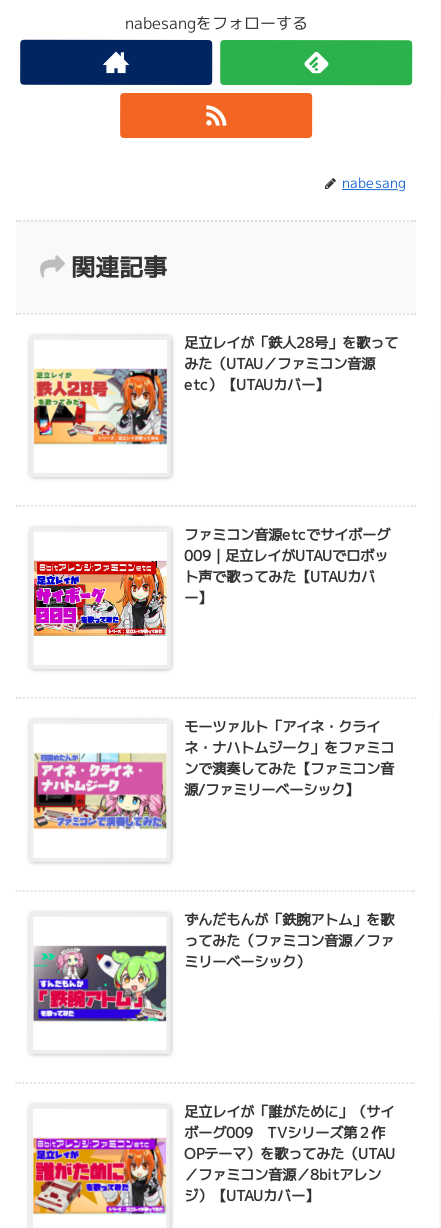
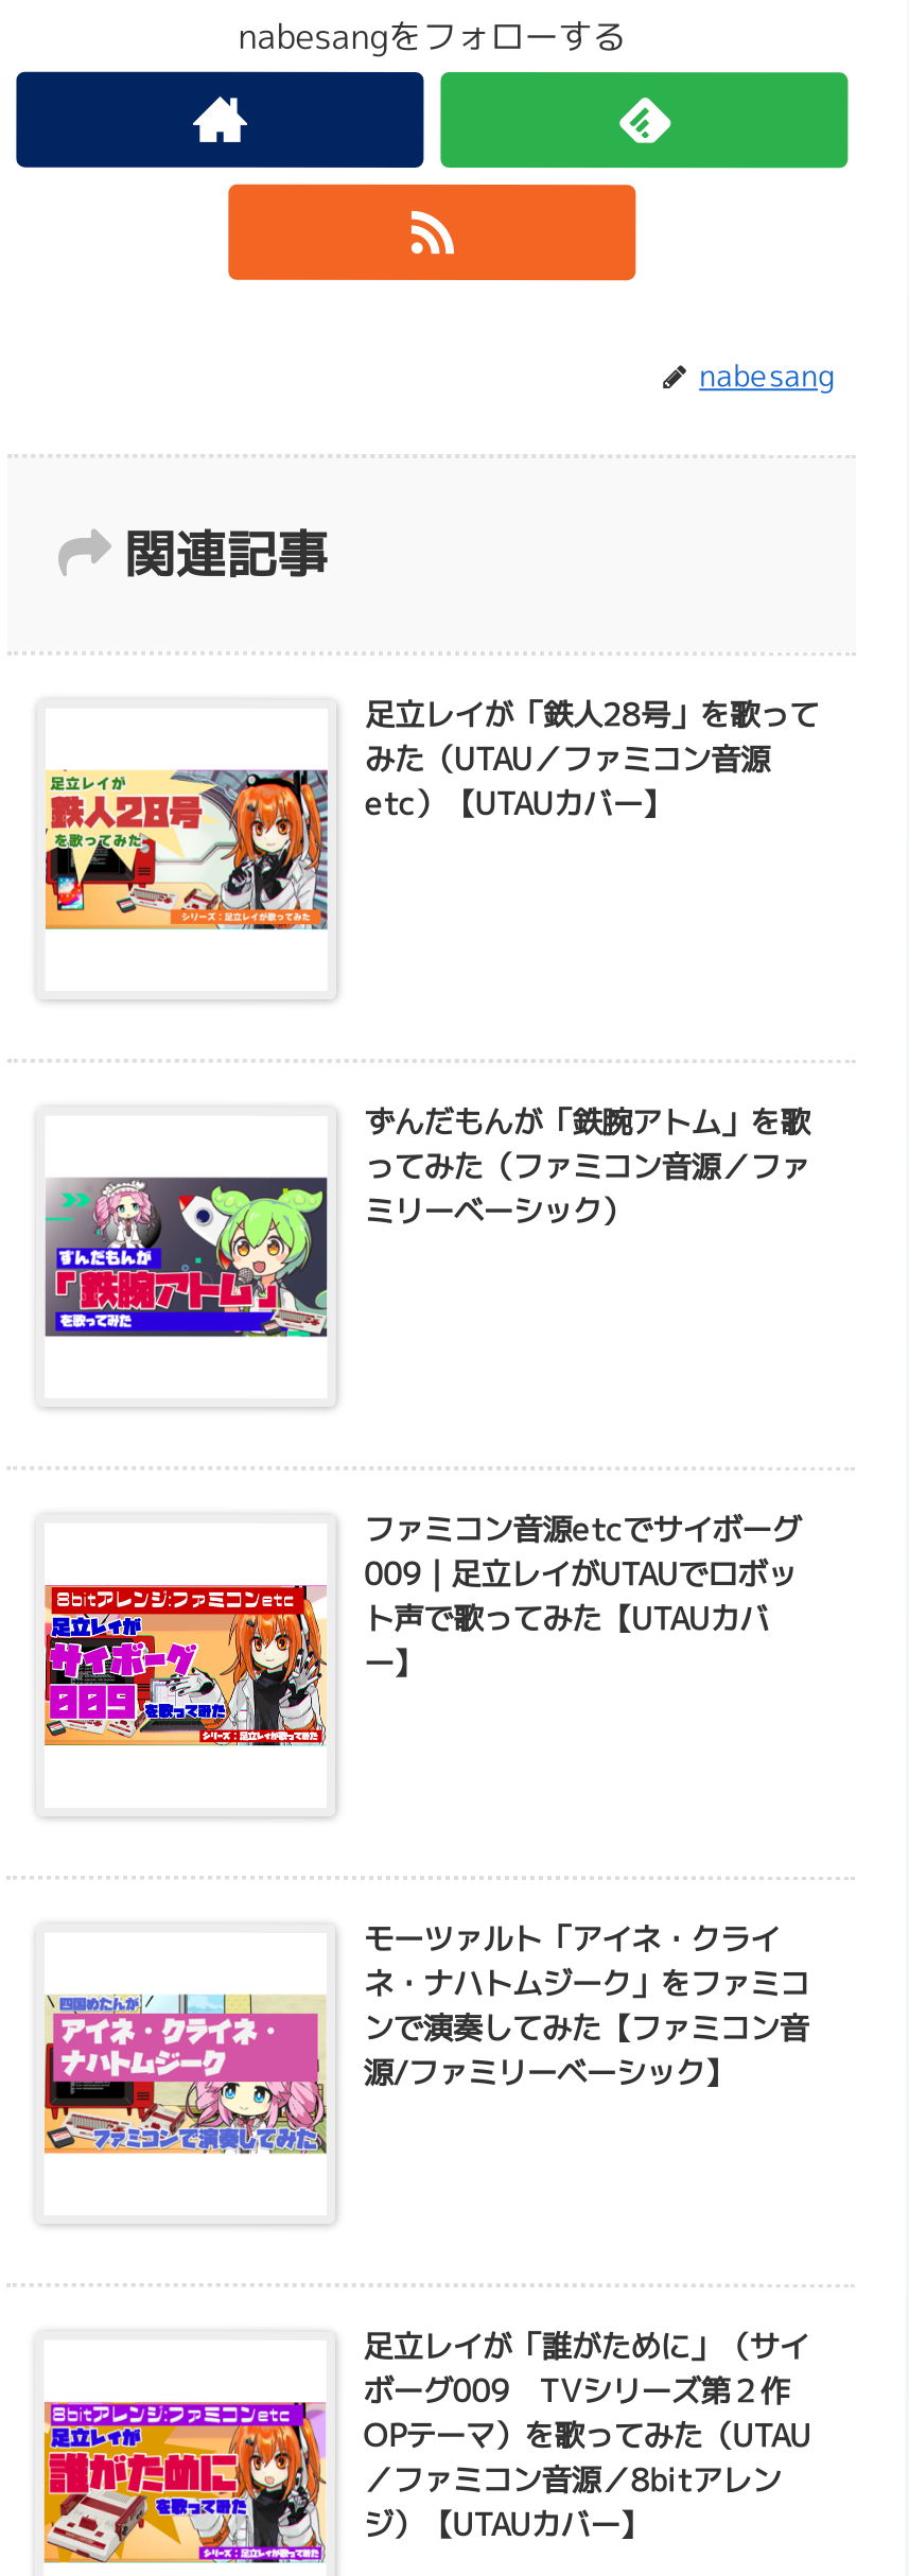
moved down: [image] | ファミコン音源etcでサイボーグ | 009｜足立レイがUTAUでロボッ | ト声で歌ってみた【UTAUカバ | モーツァルト「アイネ・クライ | ネ・ナハトムジーク」をファミコ | ンで演奏してみた【ファミコン音 | 源/ファミリーベーシック】

moved up: [image] | ずんだもんが「鉄腕アトム」を歌 | ってみた（ファミコン音源／ファ | ミリーベーシック）
